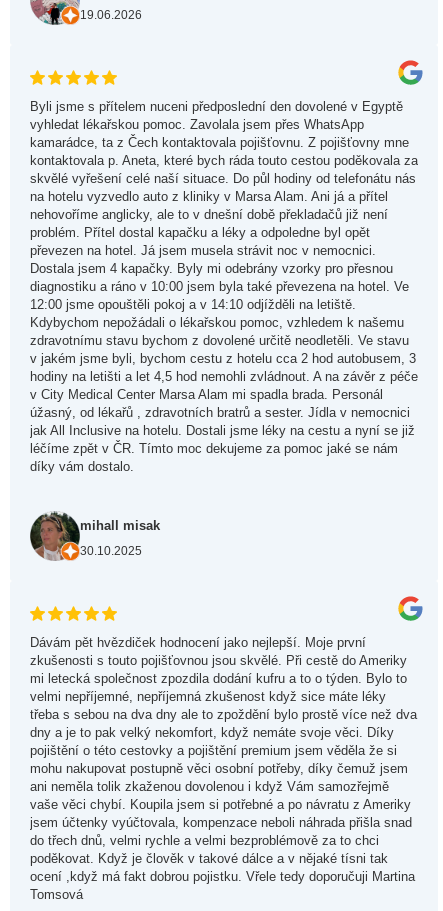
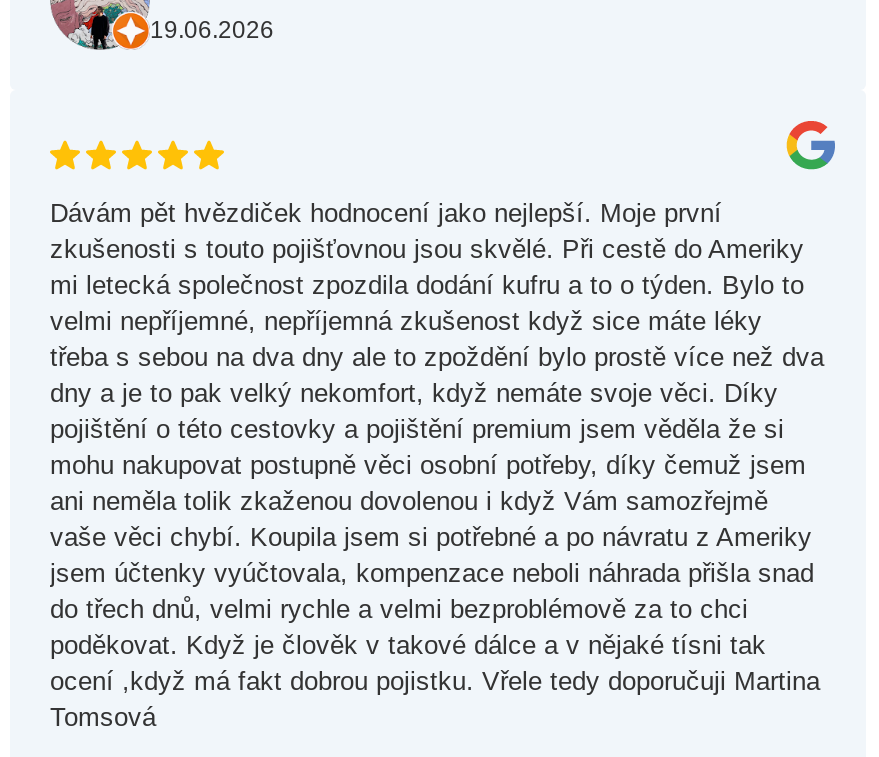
- Byli jsme s přítelem nuceni předposlední den dovolené v Egyptě
- vyhledat lékařskou pomoc. Zavolala jsem přes WhatsApp
- kamarádce, ta z Čech kontaktovala pojišťovnu. Z pojišťovny mne
- kontaktovala p. Aneta, které bych ráda touto cestou poděkovala za
- skvělé vyřešení celé naší situace. Do půl hodiny od telefonátu nás
- na hotelu vyzvedlo auto z kliniky v Marsa Alam. Ani já a přítel
- nehovoříme anglicky, ale to v dnešní době překladačů již není
- problém. Přítel dostal kapačku a léky a odpoledne byl opět
- převezen na hotel. Já jsem musela strávit noc v nemocnici.
- Dostala jsem 4 kapačky. Byly mi odebrány vzorky pro přesnou
- diagnostiku a ráno v 10:00 jsem byla také převezena na hotel. Ve
- 12:00 jsme opouštěli pokoj a v 14:10 odjížděli na letiště.
- Kdybychom nepožádali o lékařskou pomoc, vzhledem k našemu
- zdravotnímu stavu bychom z dovolené určitě neodletěli. Ve stavu
- v jakém jsme byli, bychom cestu z hotelu cca 2 hod autobusem, 3
- hodiny na letišti a let 4,5 hod nemohli zvládnout. A na závěr z péče
- v City Medical Center Marsa Alam mi spadla brada. Personál
- úžasný, od lékařů , zdravotních bratrů a sester. Jídla v nemocnici
- jak All Inclusive na hotelu. Dostali jsme léky na cestu a nyní se již
- léčíme zpět v ČR. Tímto moc dekujeme za pomoc jaké se nám
- díky vám dostalo.

- [image]
- mihall misak
- 30.10.2025
